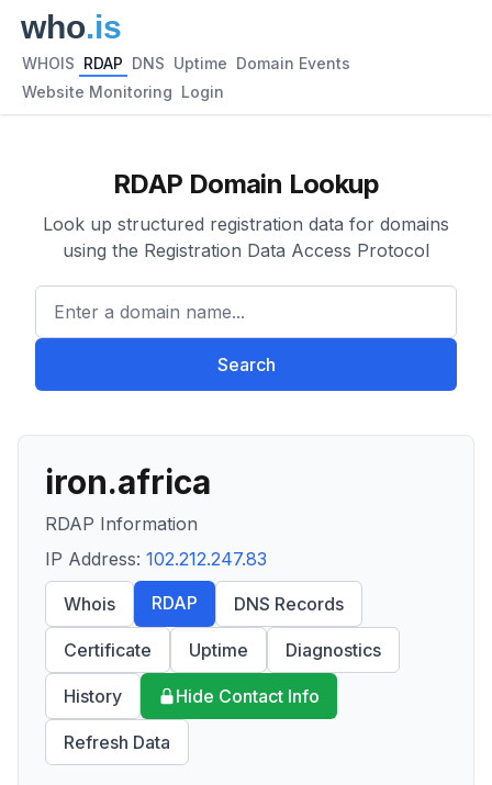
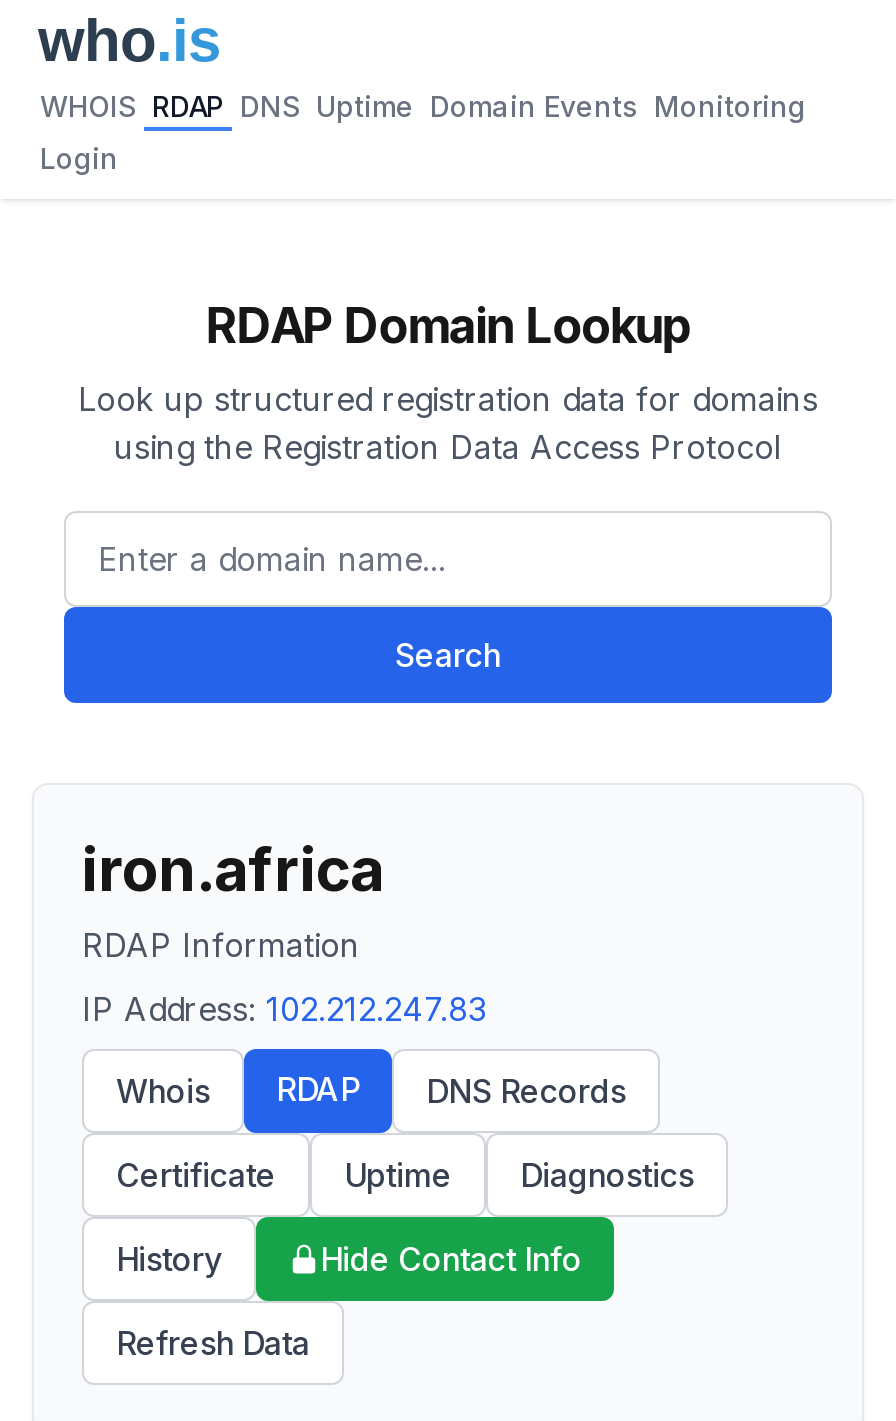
- WHOIS RDAP DNS Uptime Domain Events
+ WHOIS RDAP DNS Uptime Domain Events Monitoring

- Website Monitoring Login
+ Login
